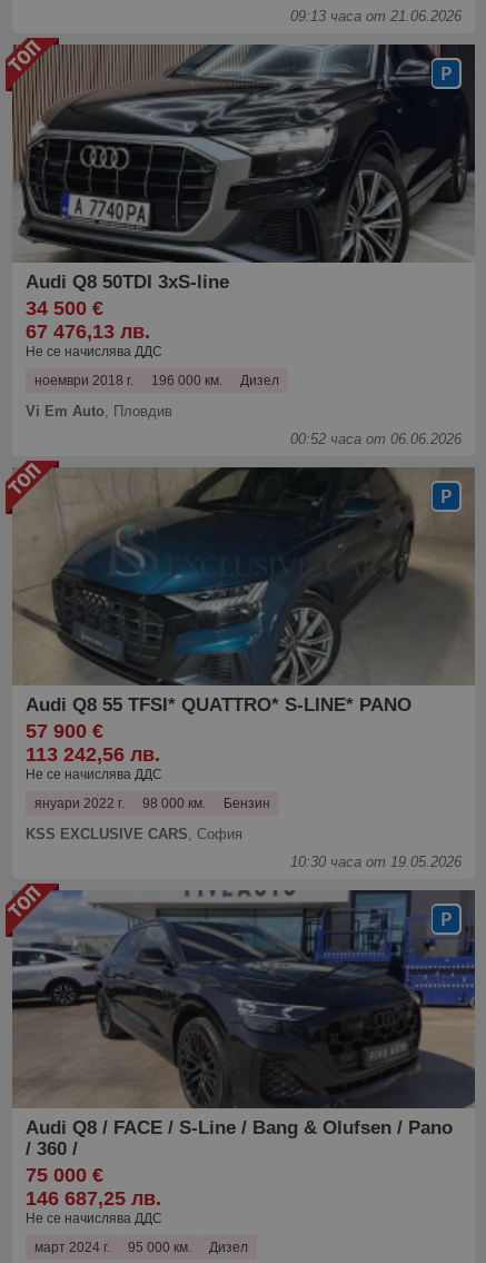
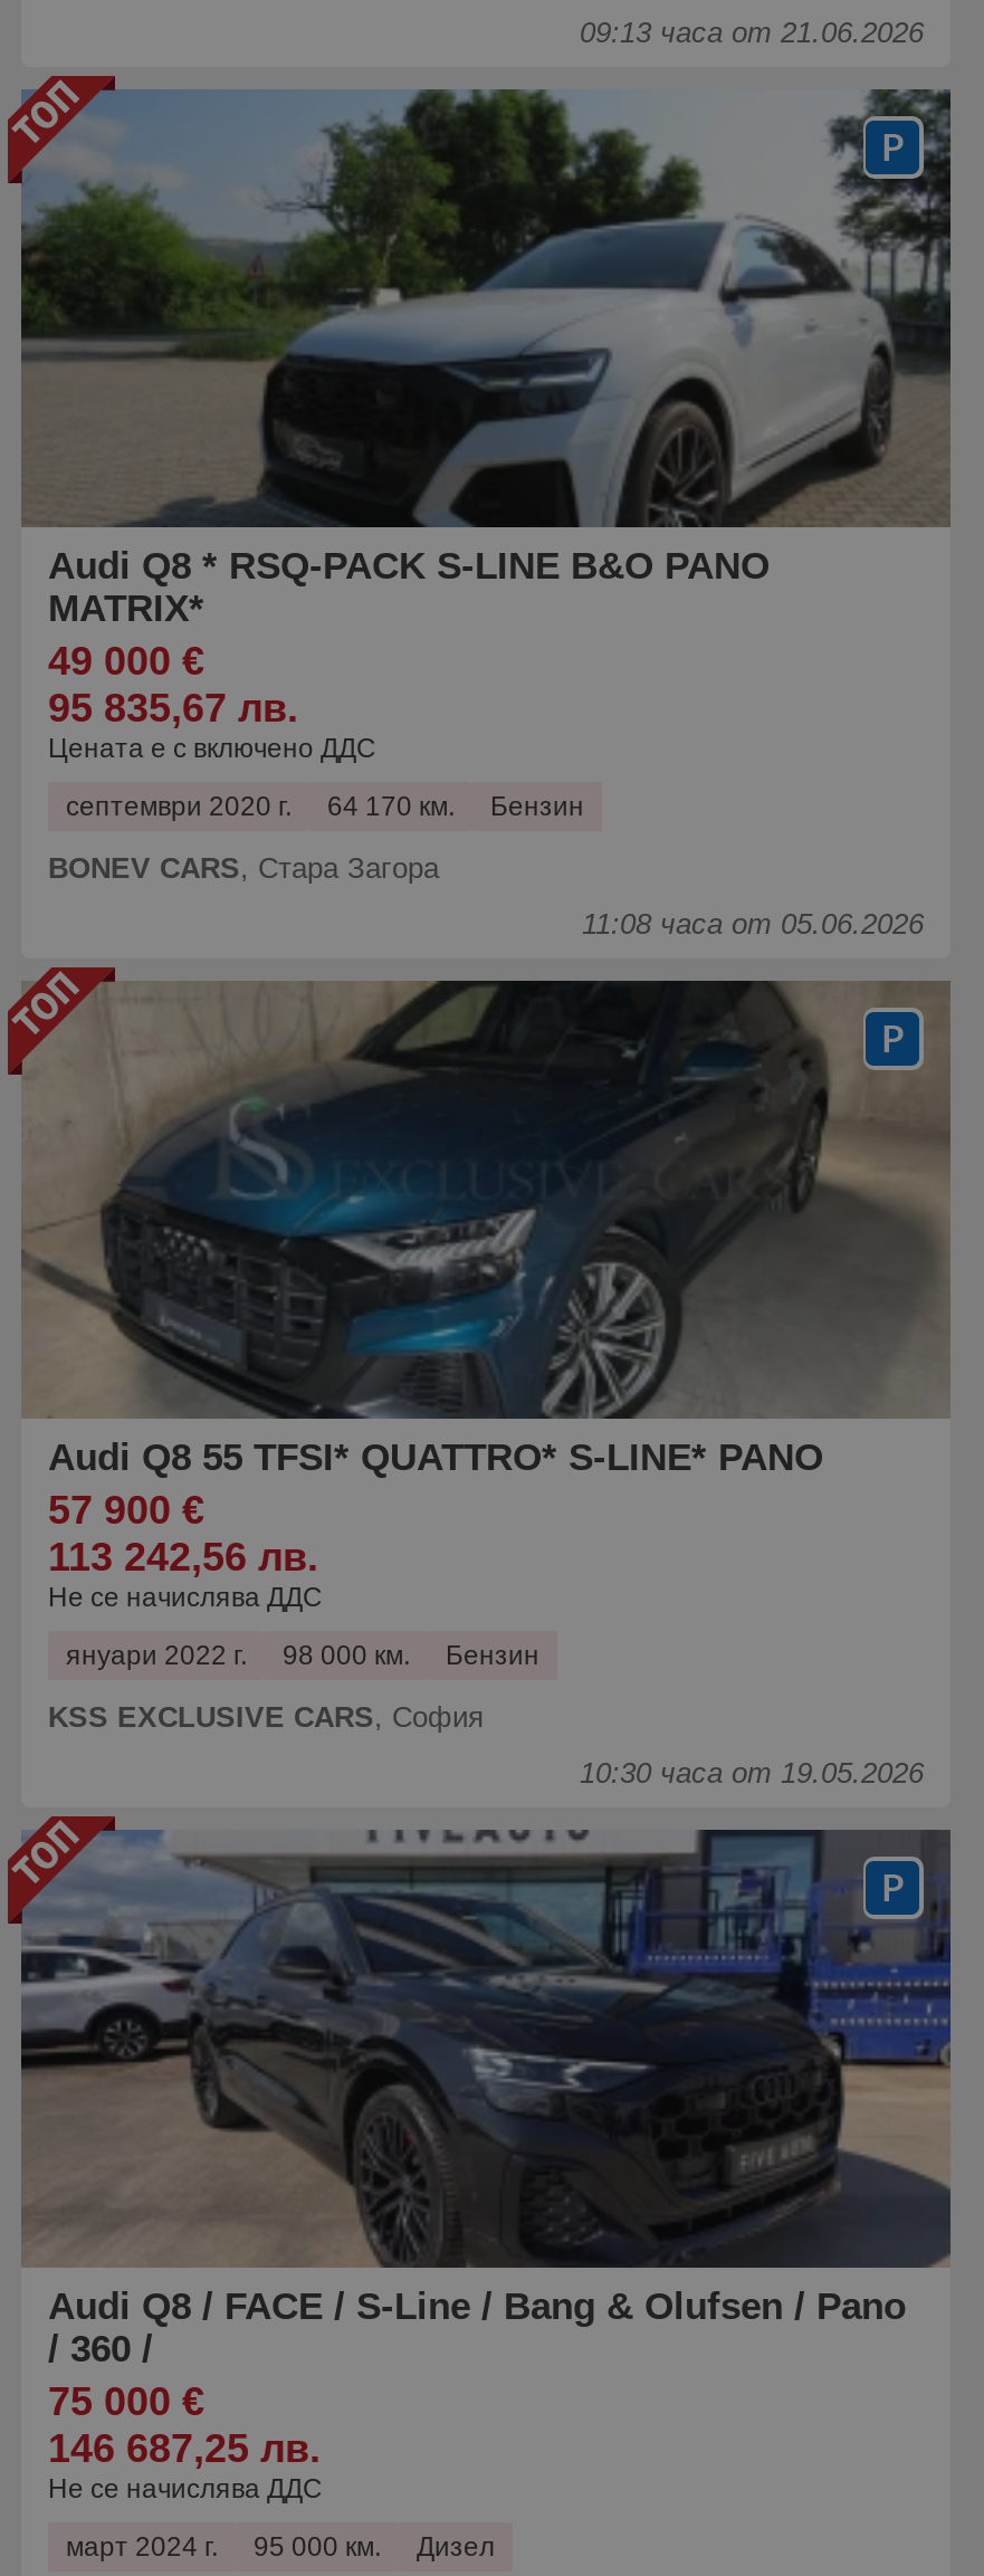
- [image]
- Audi Q8 50TDI 3xS-line
- 34 500 €
- 67 476,13 лв.
- Не се начислява ДДС
+ [image]
+ Audi Q8 * RSQ-PACK S-LINE B&O PANO
+ MATRIX*
+ 49 000 €
+ 95 835,67 лв.
+ Цената е с включено ДДС

- ноември 2018 г.
- 196 000 км.
- Дизел
+ септември 2020 г.
+ 64 170 км.
+ Бензин

- Vi Em Auto, Пловдив
+ BONEV CARS, Стара Загора

- 00:52 часа от 06.06.2026
+ 11:08 часа от 05.06.2026
